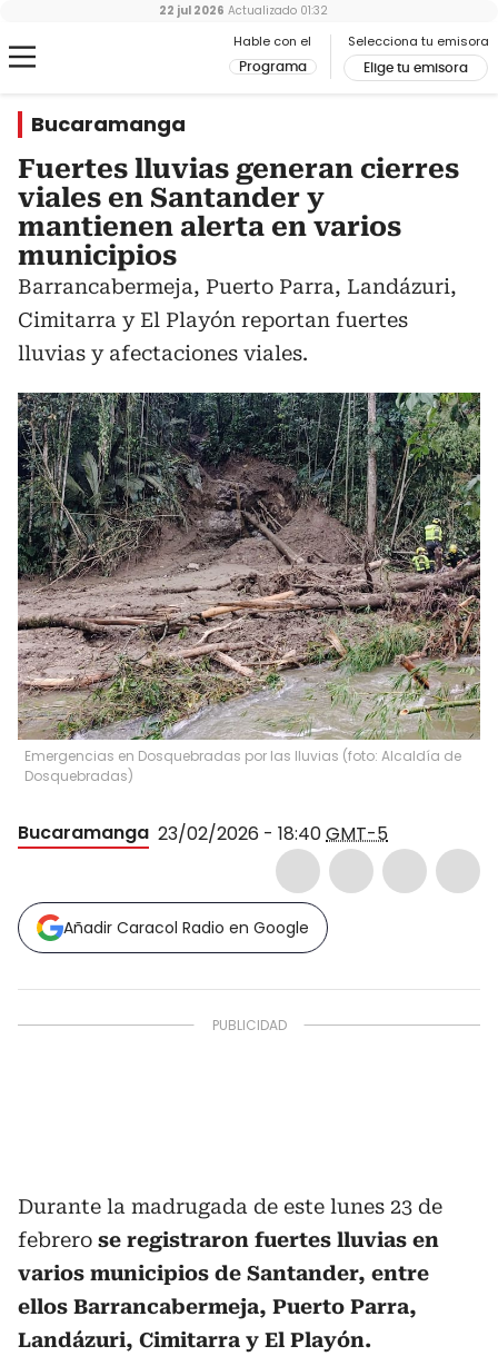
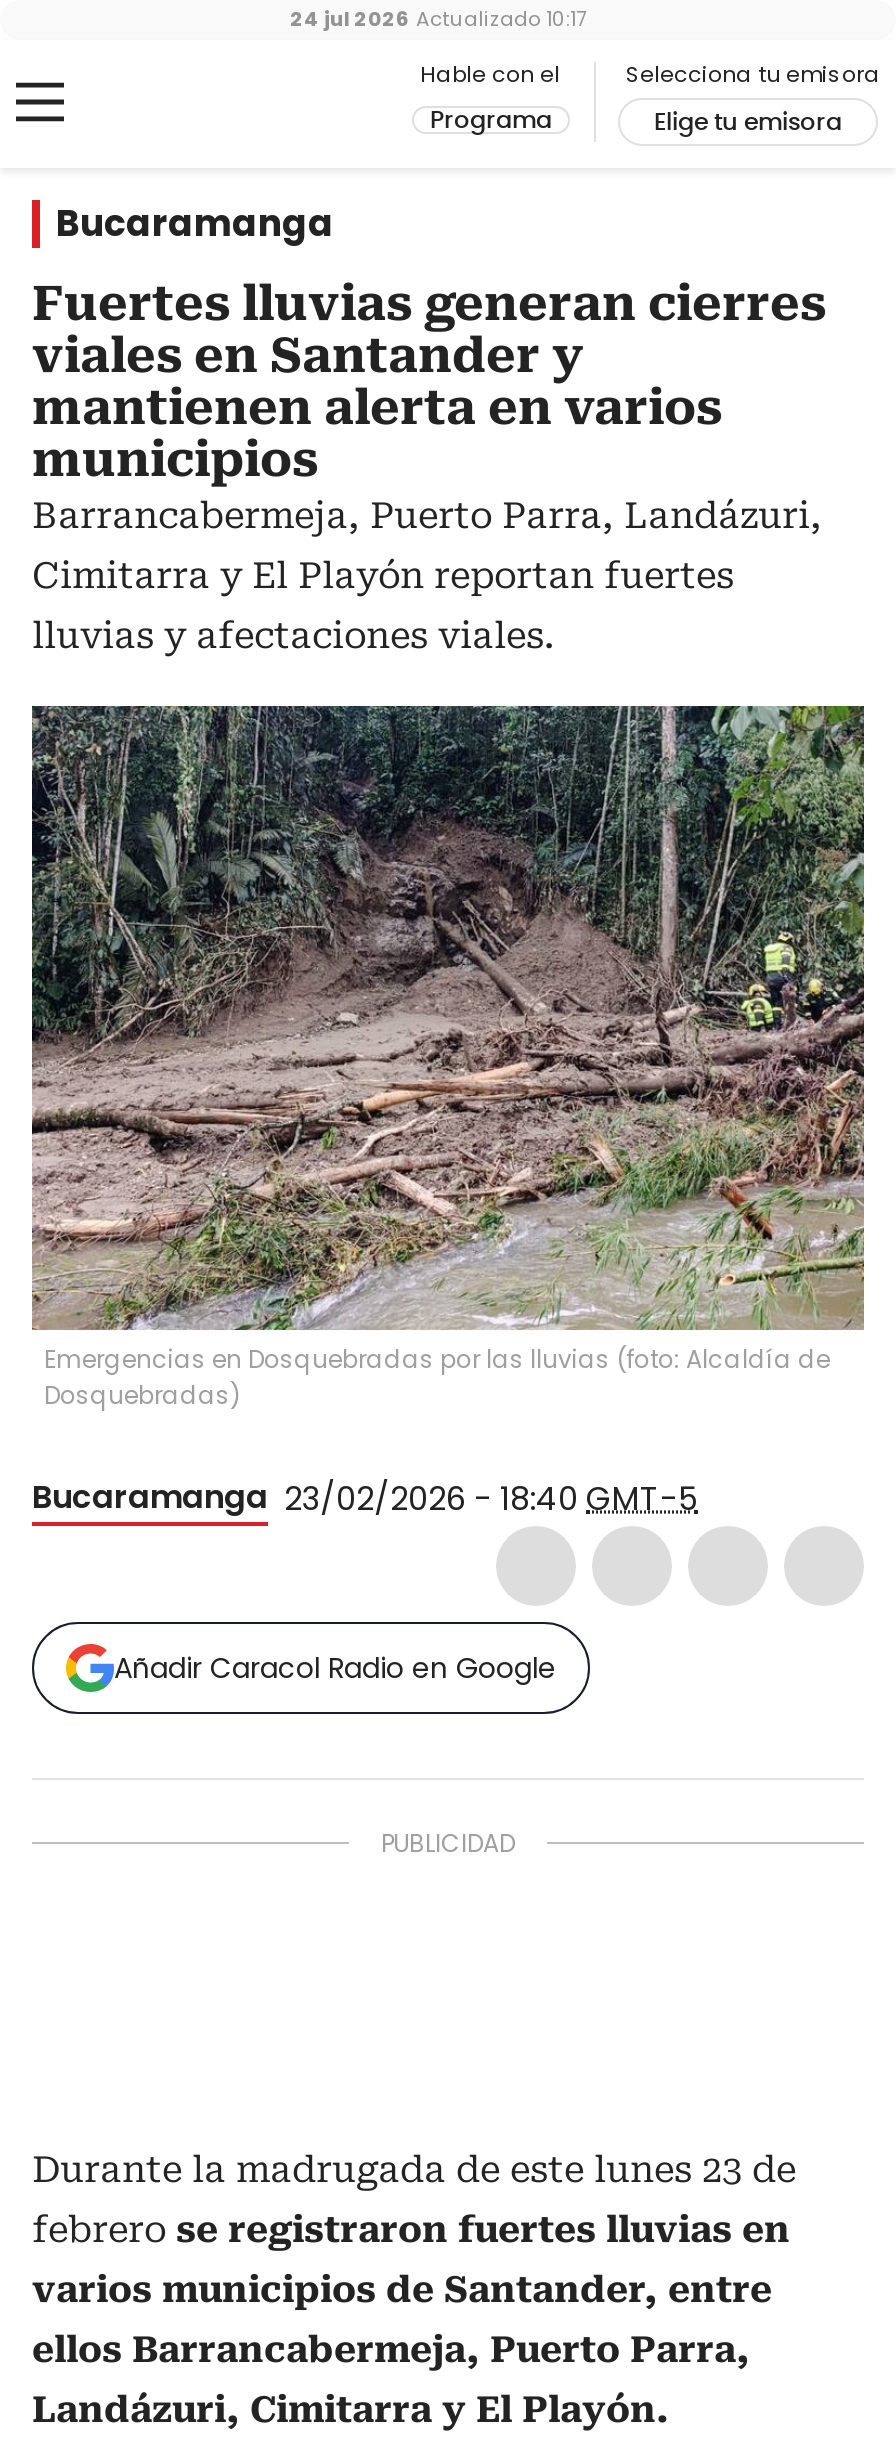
- 22 jul 2026 Actualizado 01:32
+ 24 jul 2026 Actualizado 10:17
